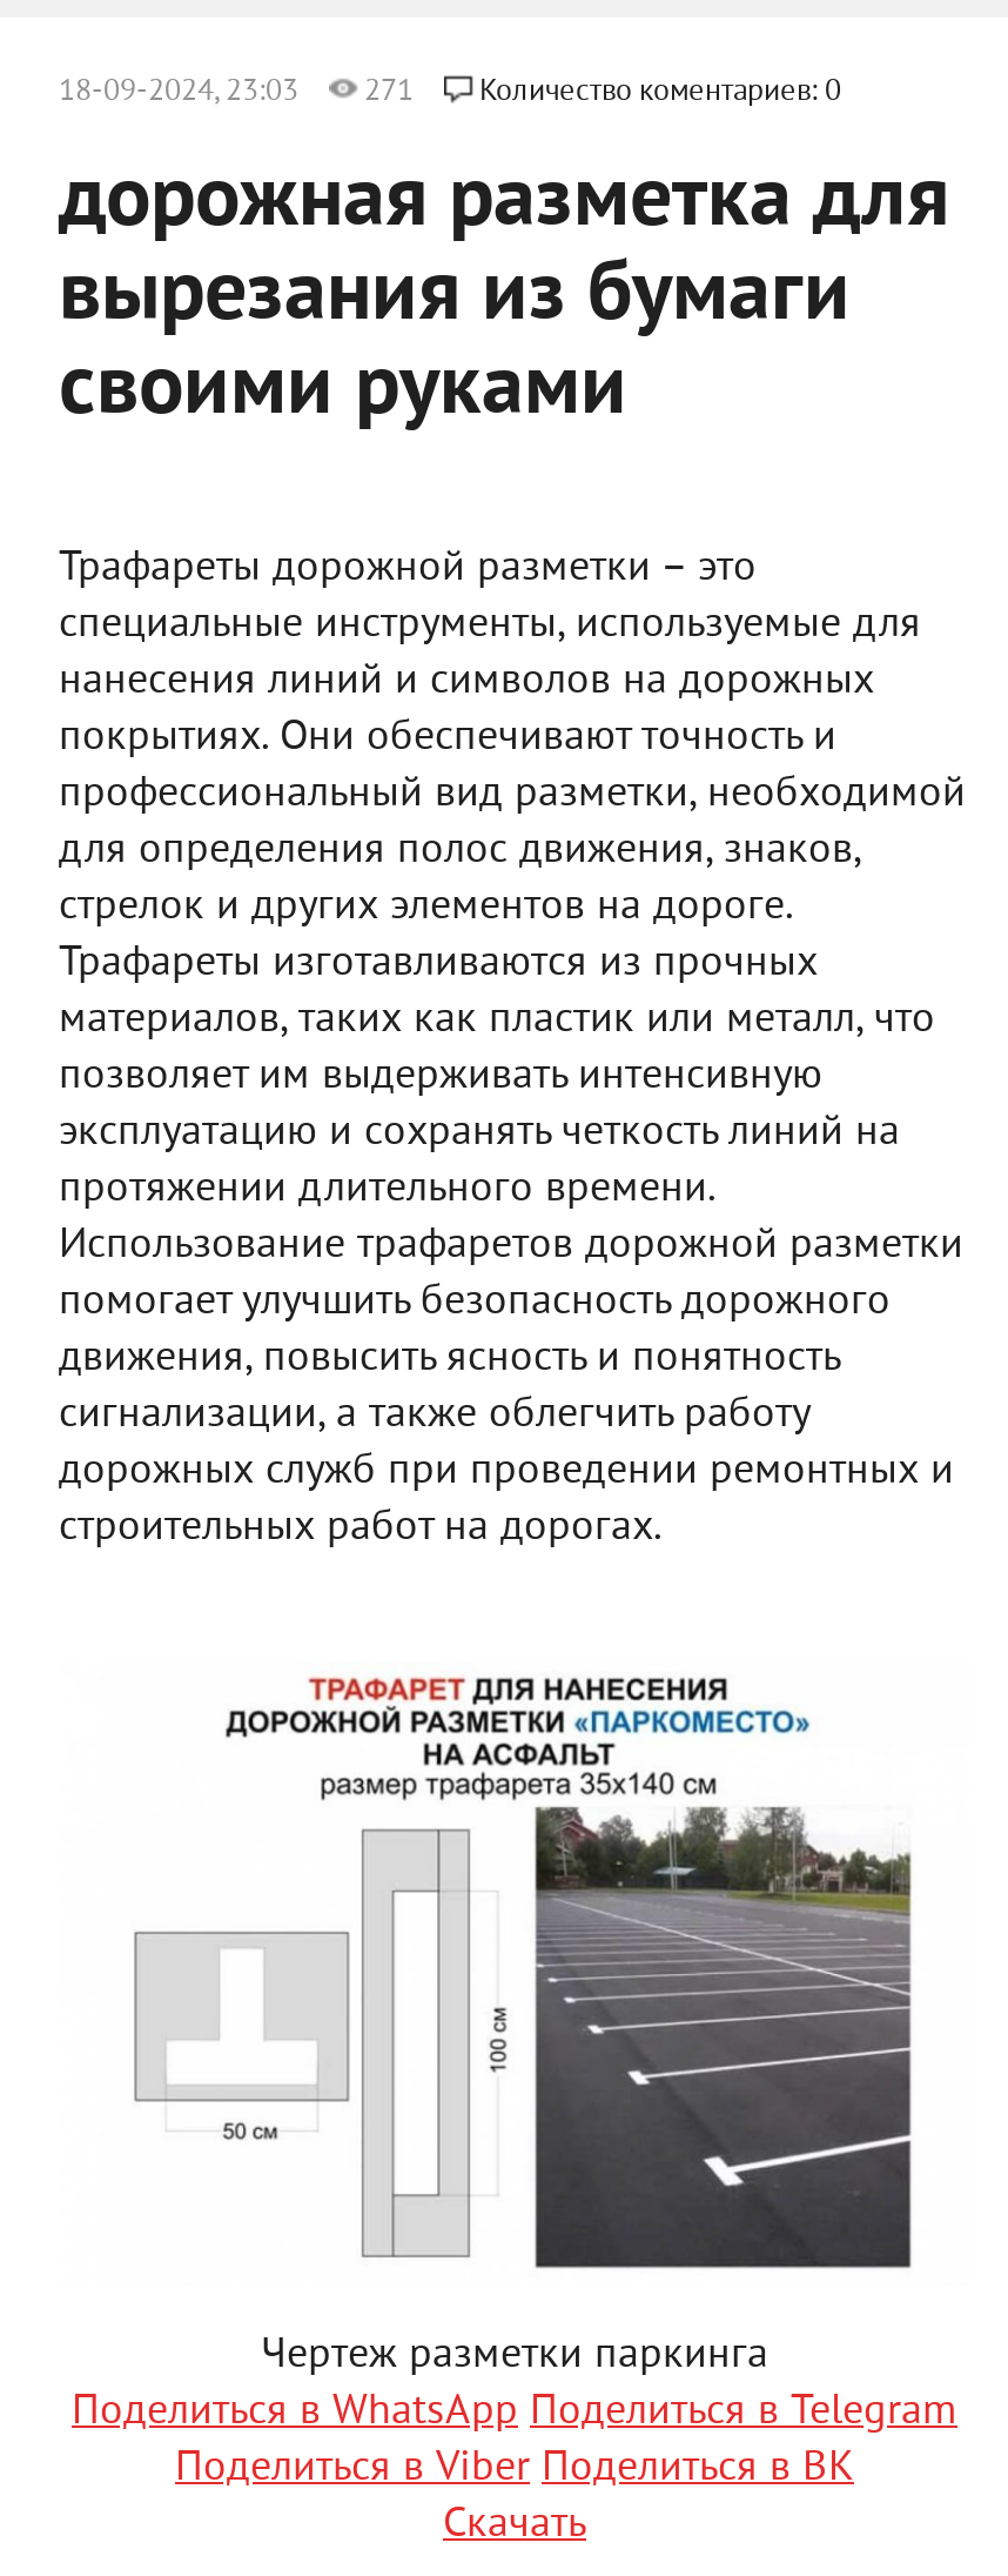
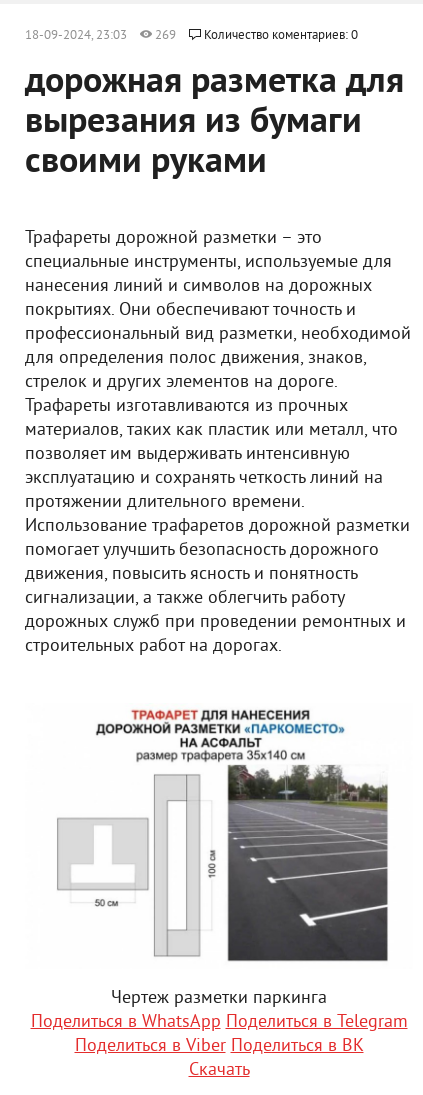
- 18-09-2024, 23:03 271 Количество коментариев: 0
+ 18-09-2024, 23:03 269 Количество коментариев: 0
